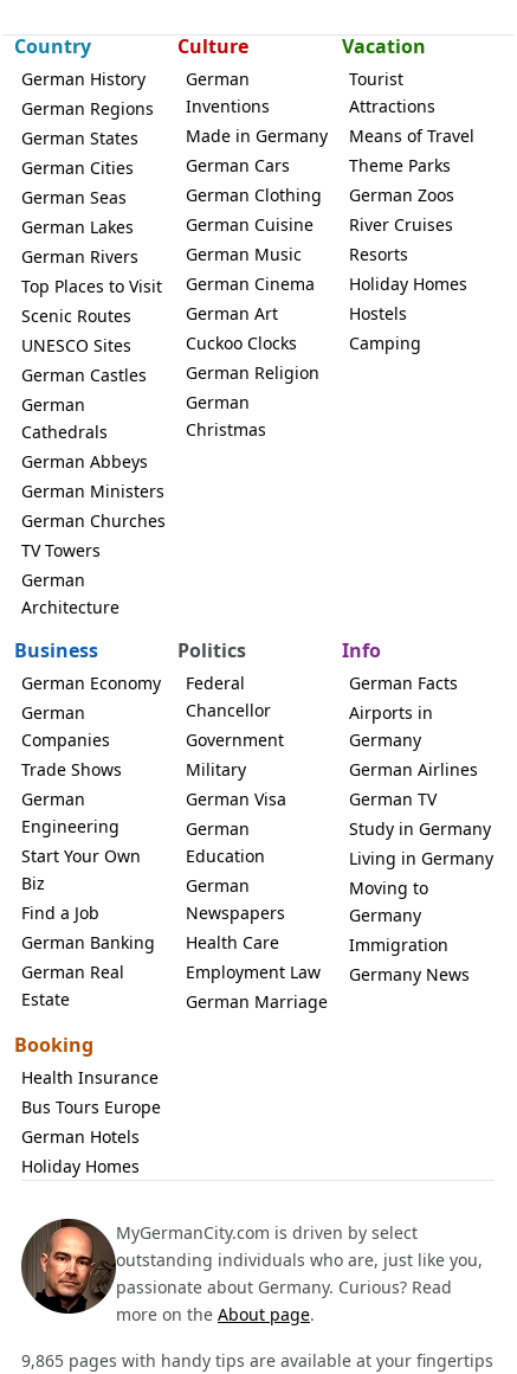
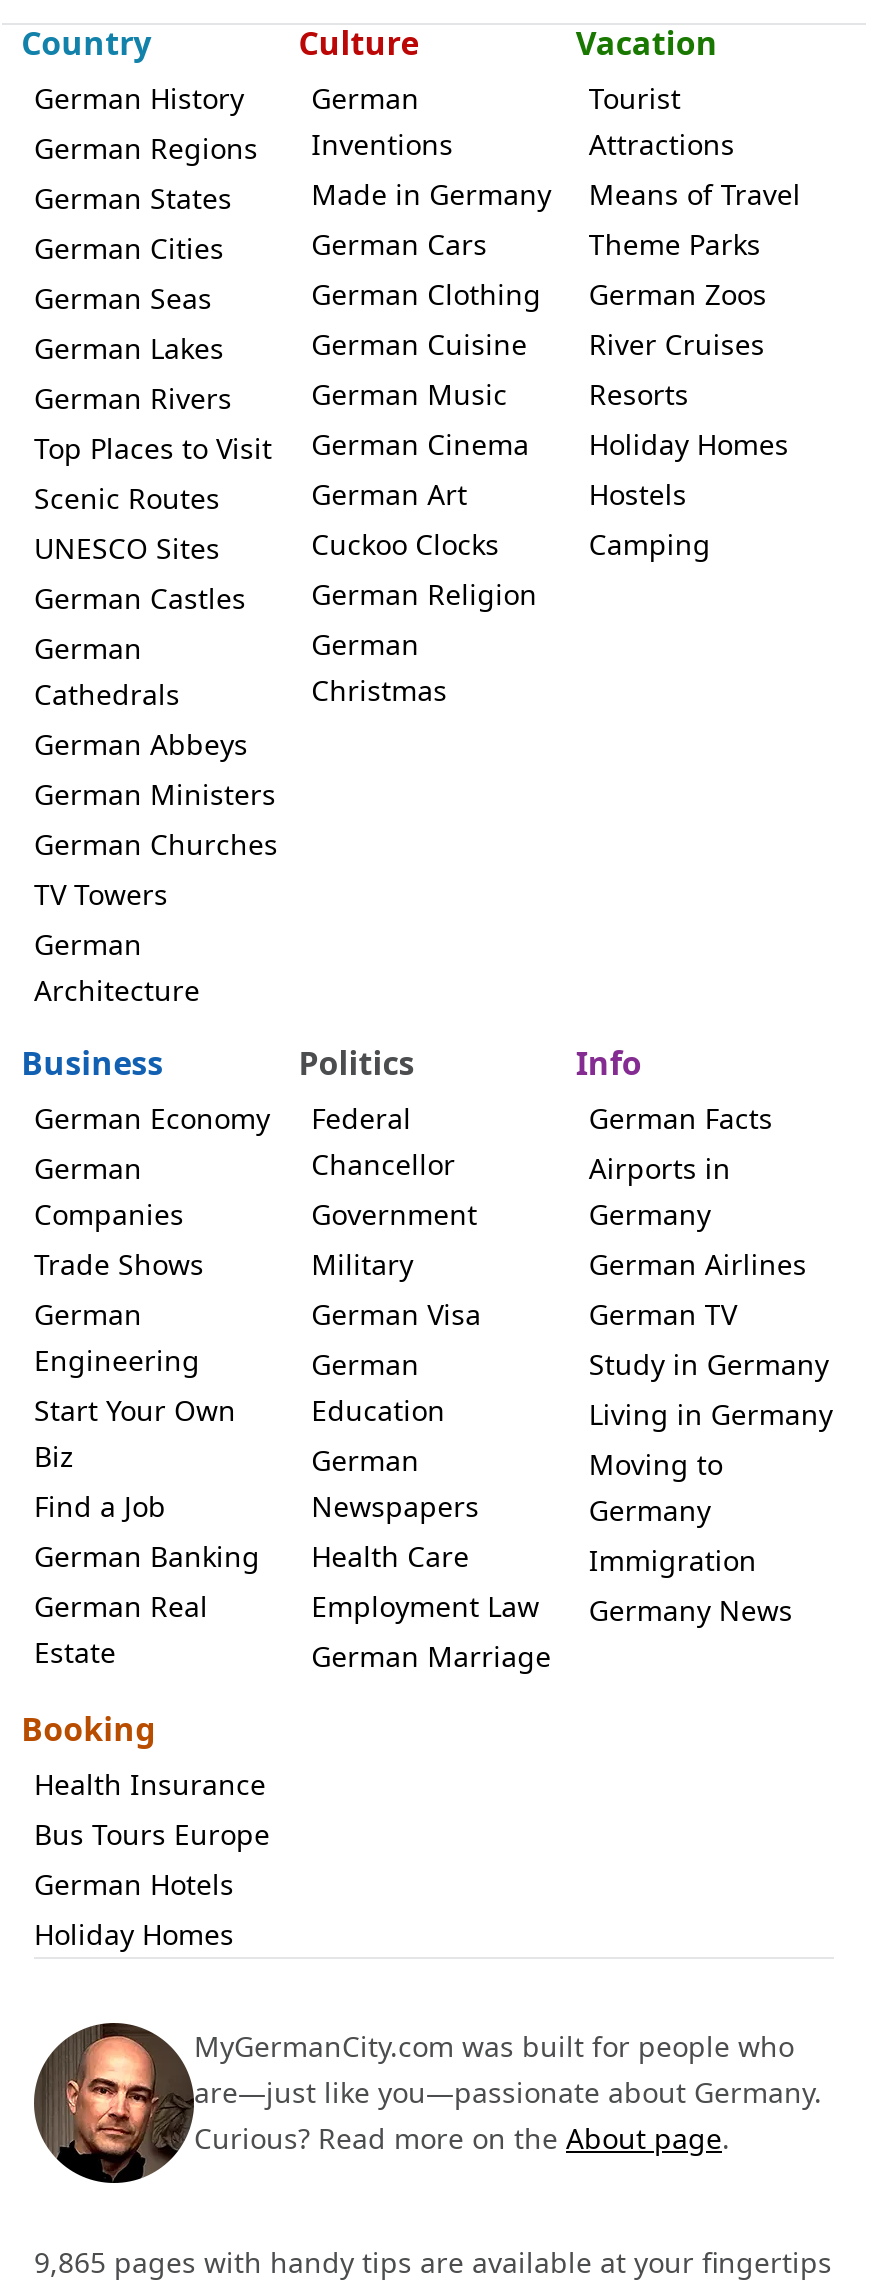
- MyGermanCity.com is driven by select
- outstanding individuals who are, just like you,
- passionate about Germany. Curious? Read
- more on the About page.
+ MyGermanCity.com was built for people who
+ are—just like you—passionate about Germany.
+ Curious? Read more on the About page.
